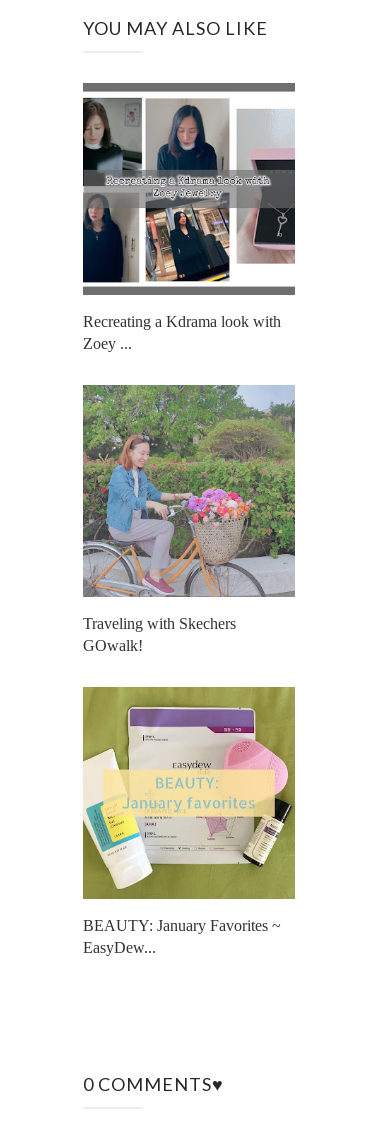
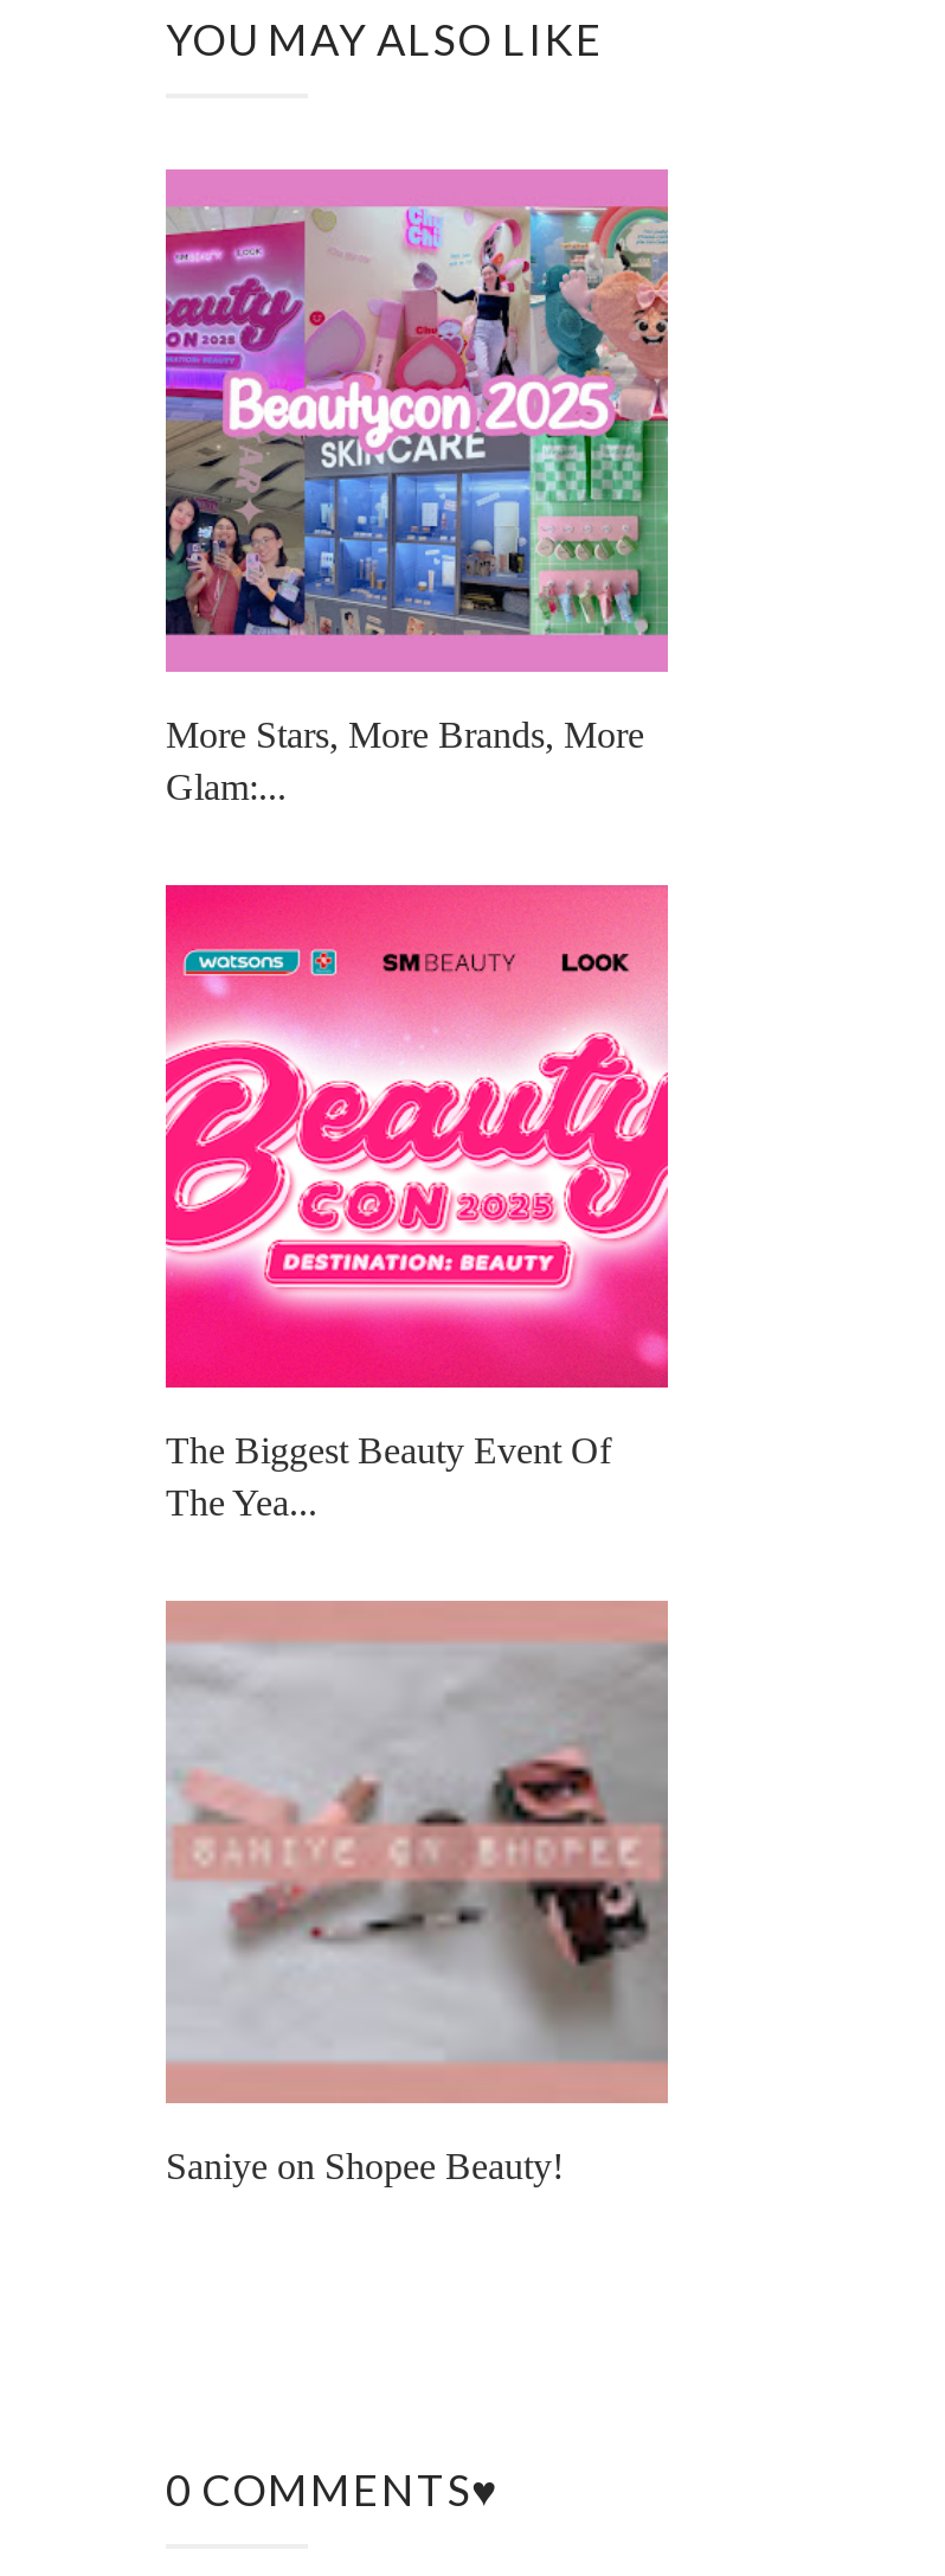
- [image]
- Recreating a Kdrama look with
- Zoey ...
+ [image]
+ More Stars, More Brands, More
+ Glam:...

- [image]
- Traveling with Skechers
- GOwalk!
+ [image]
+ The Biggest Beauty Event Of
+ The Yea...

- [image]
- BEAUTY: January Favorites ~
- EasyDew...
+ [image]
+ Saniye on Shopee Beauty!
